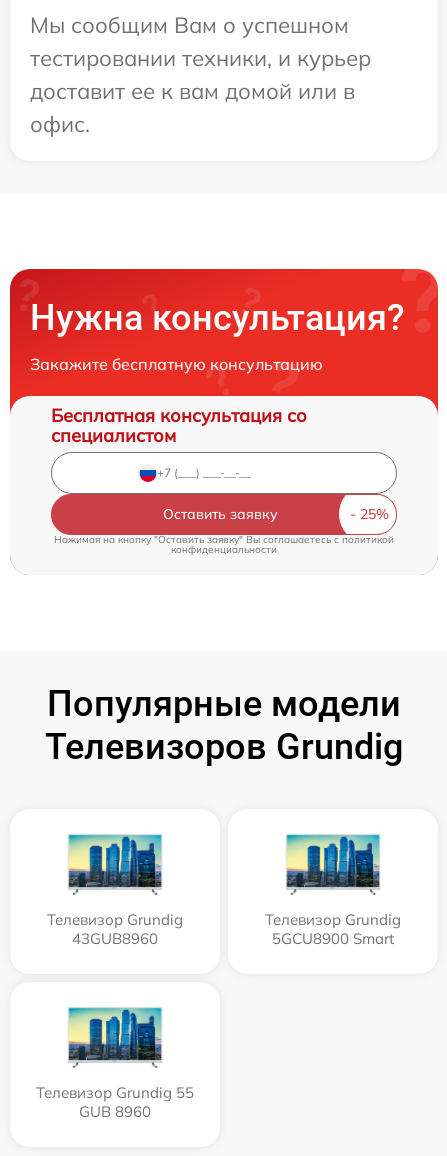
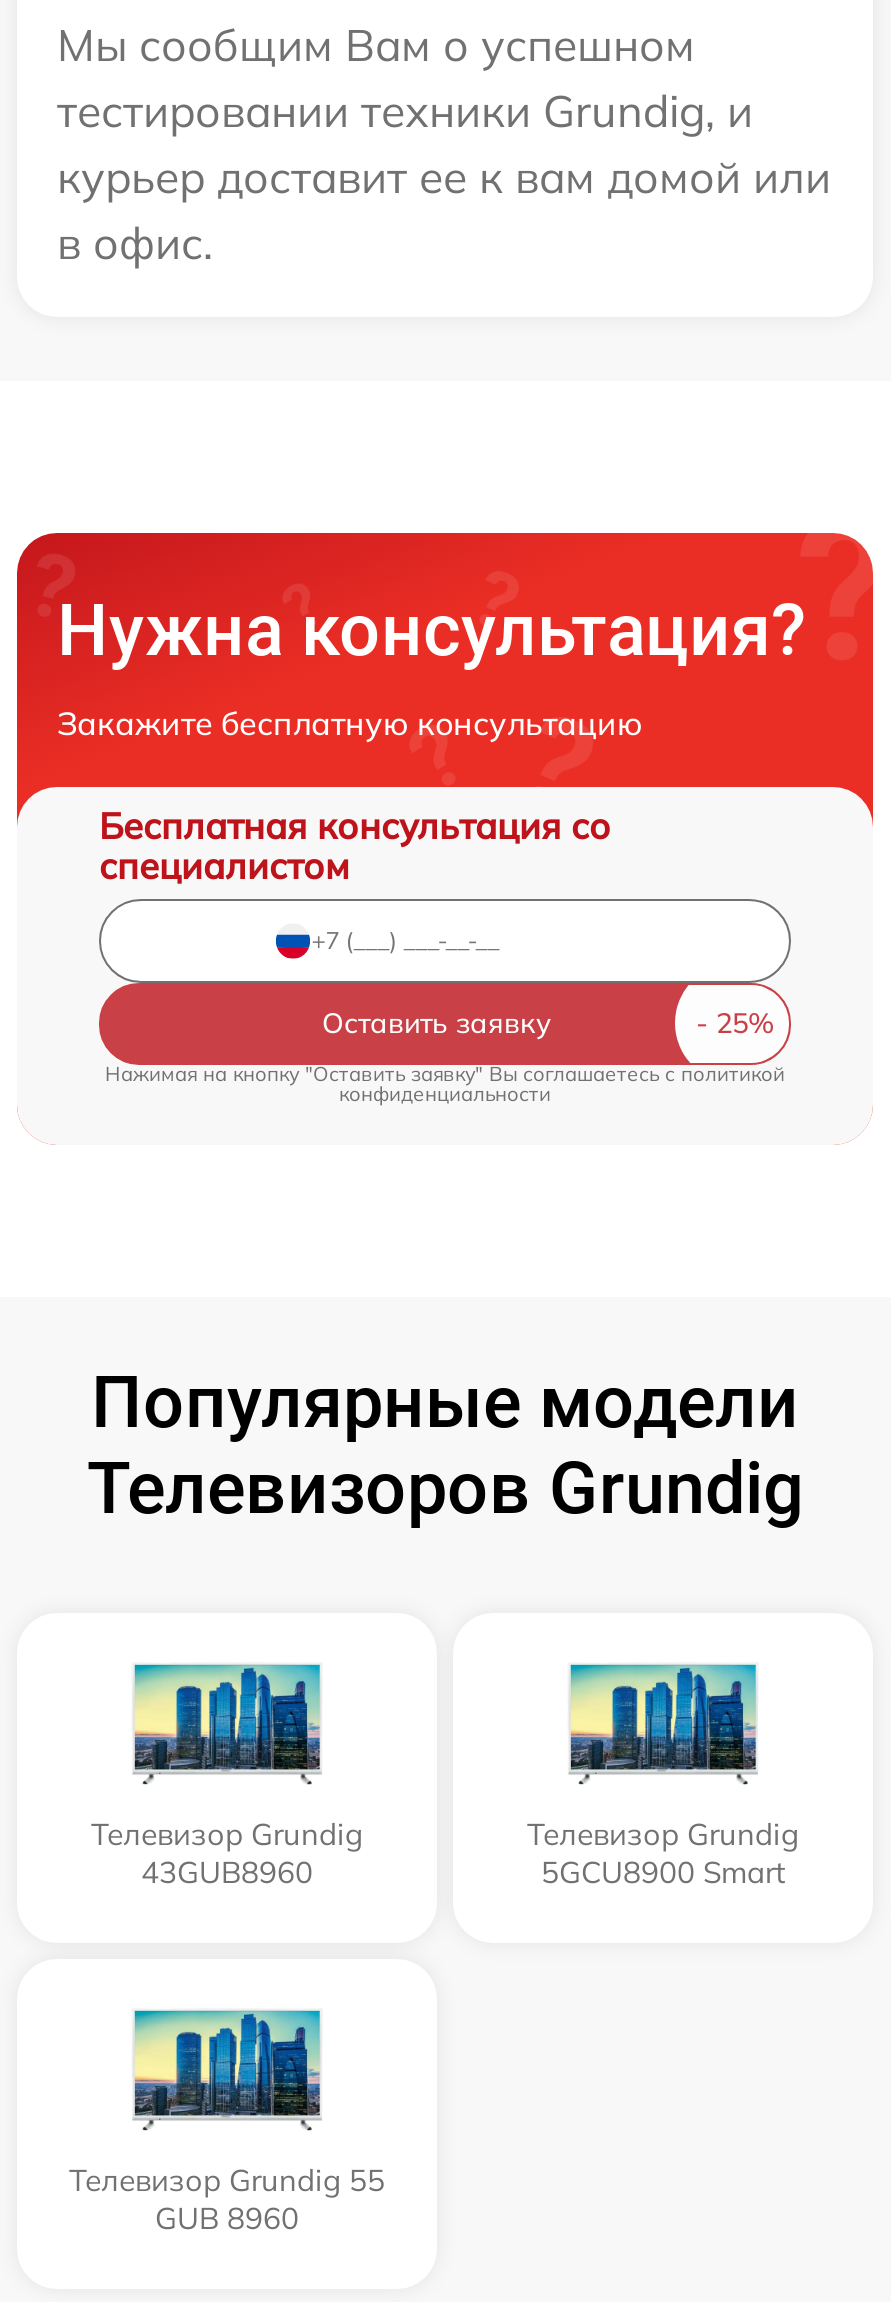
- тестировании техники, и курьер
- доставит ее к вам домой или в
- офис.
+ тестировании техники Grundig, и
+ курьер доставит ее к вам домой или
+ в офис.
